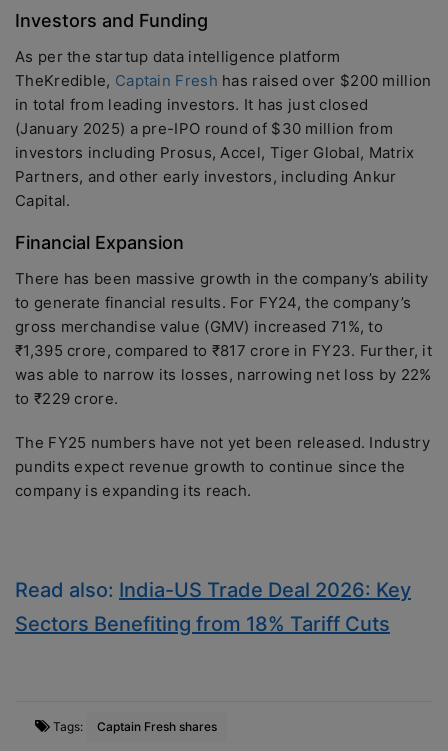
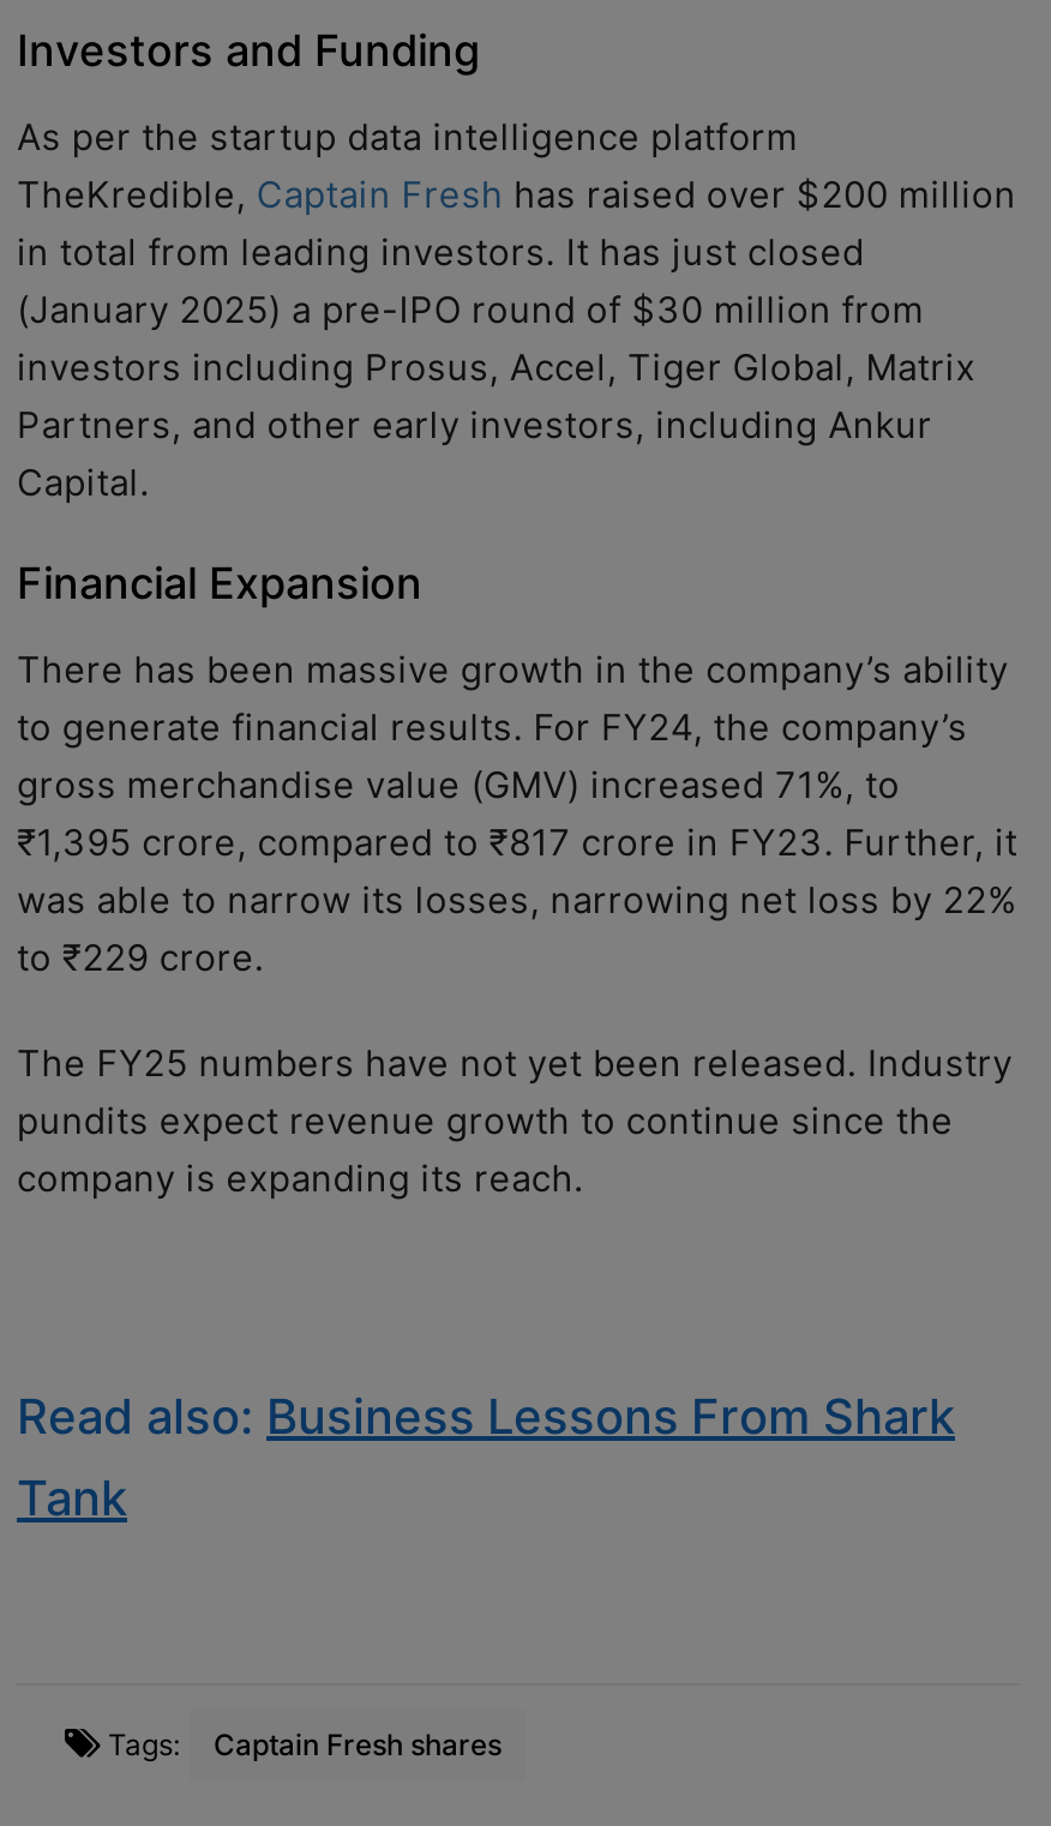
- Read also: India-US Trade Deal 2026: Key
- Sectors Benefiting from 18% Tariff Cuts
+ Read also: Business Lessons From Shark
+ Tank
